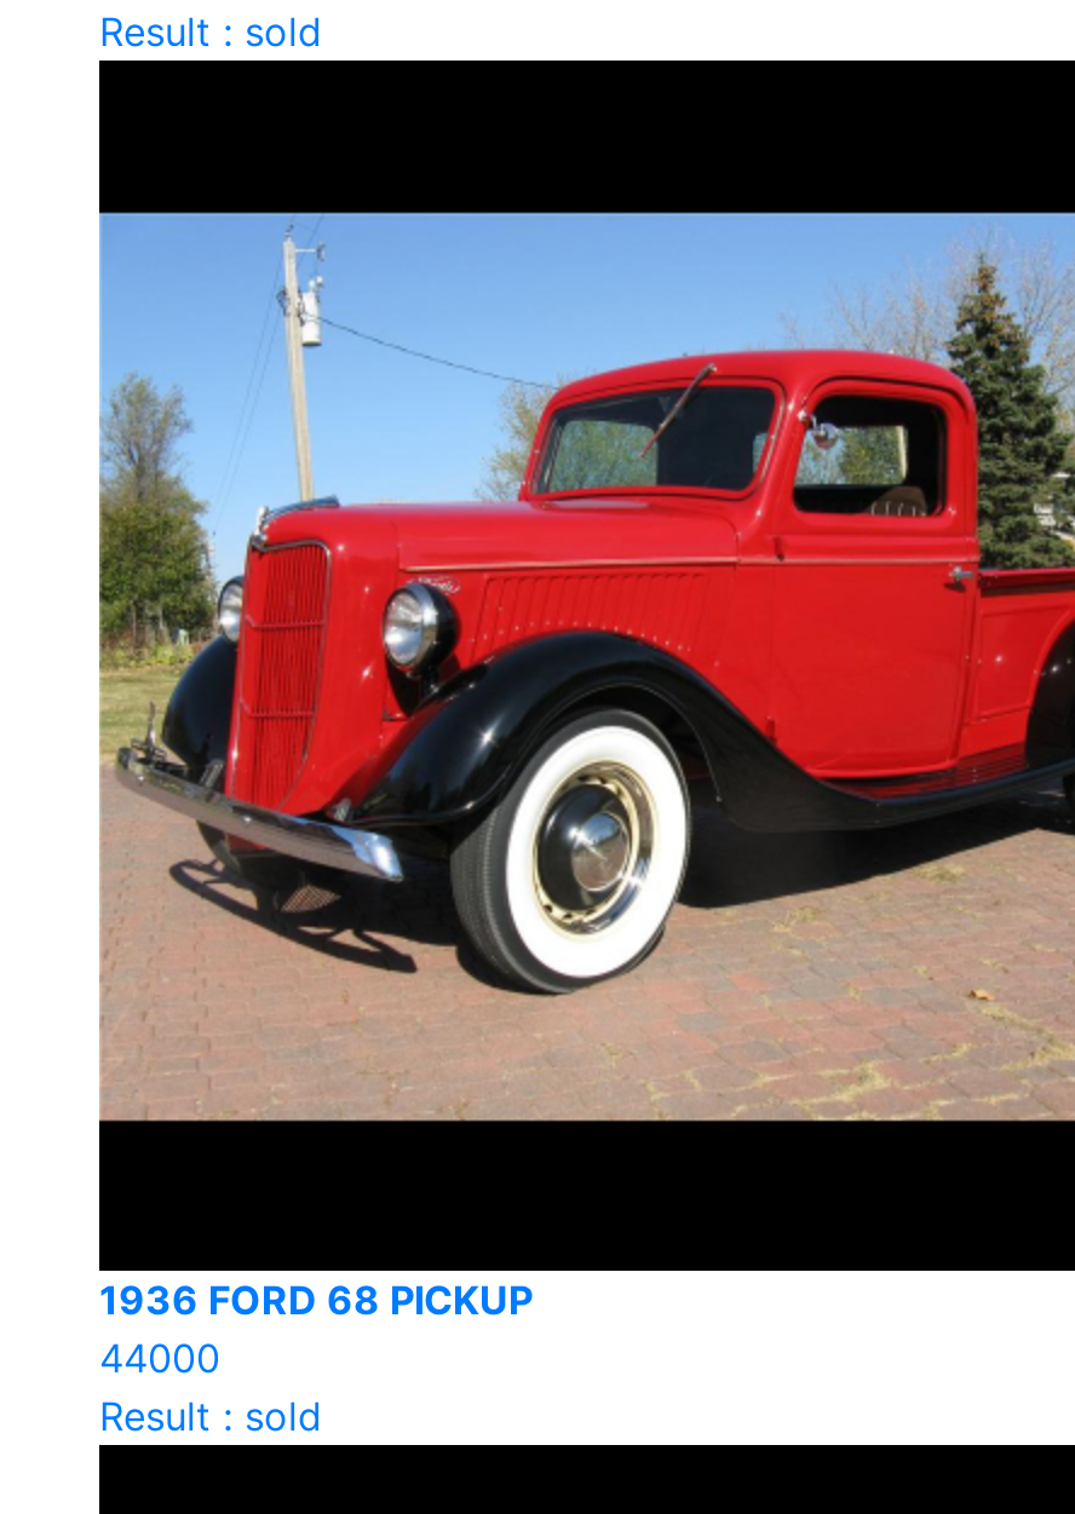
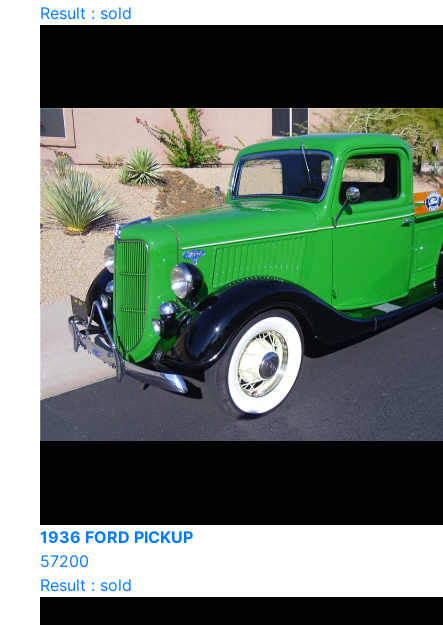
- [image]
+ [image]

- 1936 FORD 68 PICKUP
- 44000
+ 1936 FORD PICKUP
+ 57200
